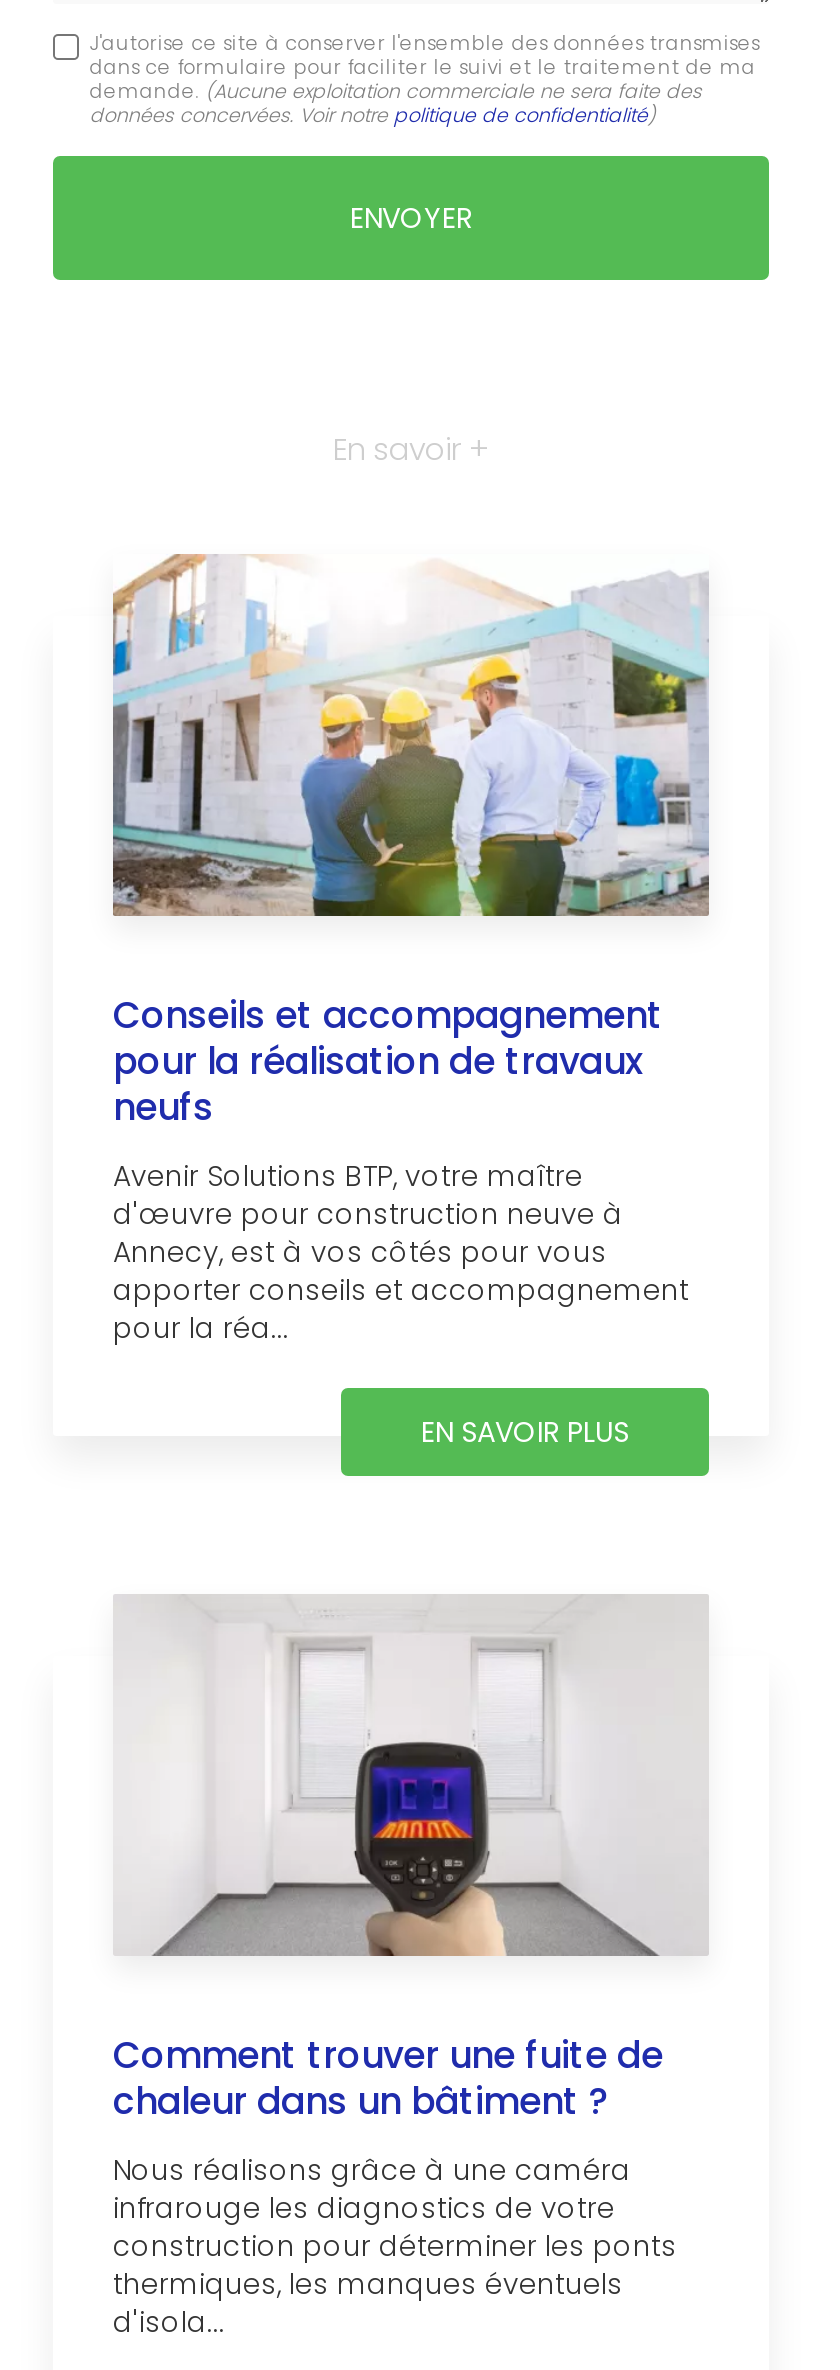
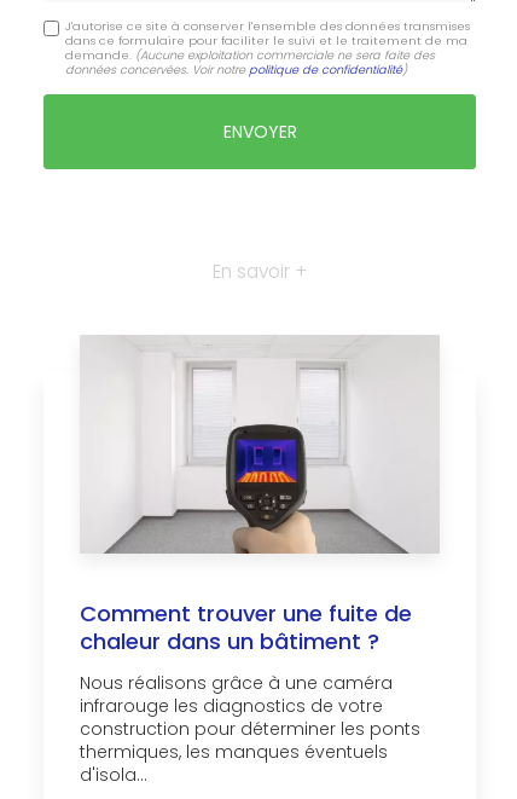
- [image]
- Conseils et accompagnement
- pour la réalisation de travaux
- neufs
- Avenir Solutions BTP, votre maître
- d'œuvre pour construction neuve à
- Annecy, est à vos côtés pour vous
- apporter conseils et accompagnement
- pour la réa...
- EN SAVOIR PLUS
